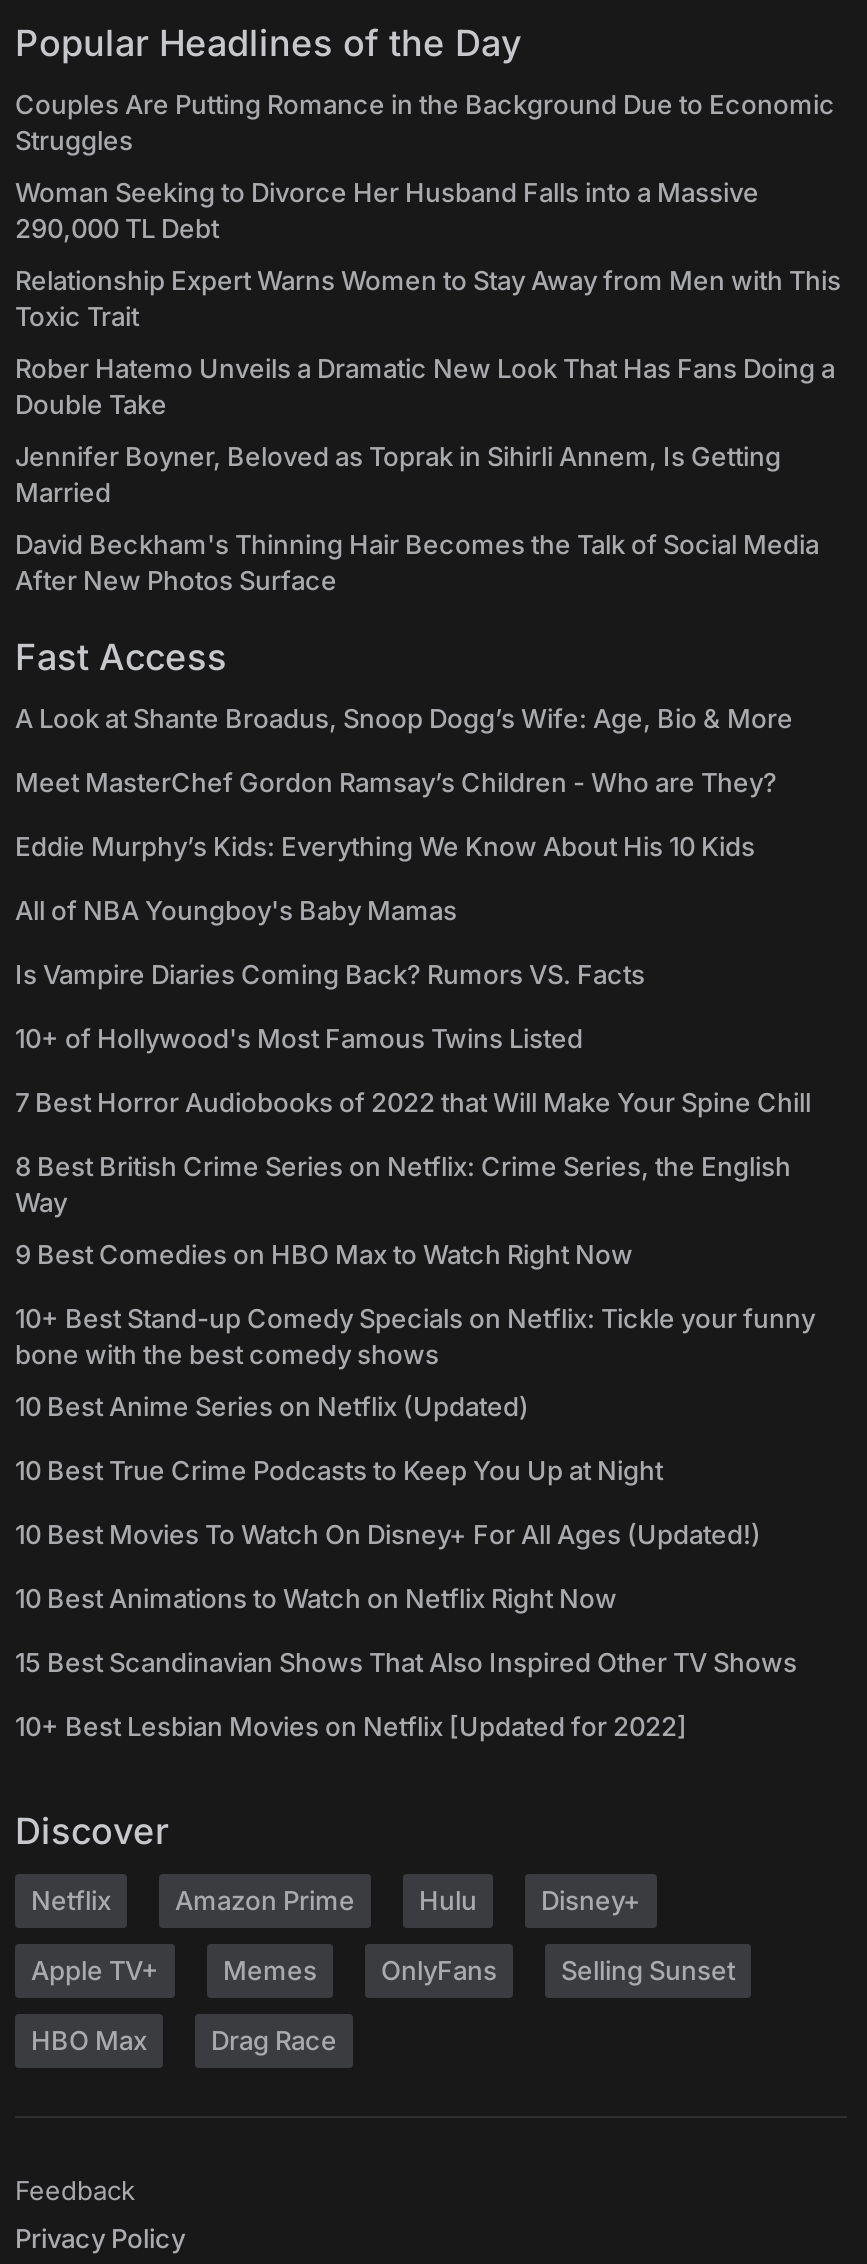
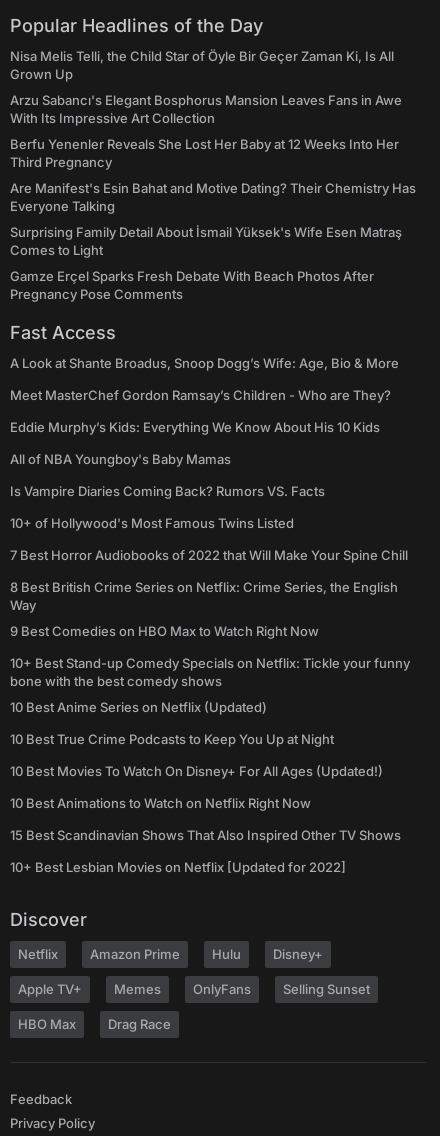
- Couples Are Putting Romance in the Background Due to Economic
- Struggles
+ Nisa Melis Telli, the Child Star of Öyle Bir Geçer Zaman Ki, Is All
+ Grown Up

- Woman Seeking to Divorce Her Husband Falls into a Massive
- 290,000 TL Debt
+ Arzu Sabancı's Elegant Bosphorus Mansion Leaves Fans in Awe
+ With Its Impressive Art Collection

- Relationship Expert Warns Women to Stay Away from Men with This
- Toxic Trait
+ Berfu Yenenler Reveals She Lost Her Baby at 12 Weeks Into Her
+ Third Pregnancy

- Rober Hatemo Unveils a Dramatic New Look That Has Fans Doing a
- Double Take
+ Are Manifest's Esin Bahat and Motive Dating? Their Chemistry Has
+ Everyone Talking

- Jennifer Boyner, Beloved as Toprak in Sihirli Annem, Is Getting
- Married
+ Surprising Family Detail About İsmail Yüksek's Wife Esen Matraş
+ Comes to Light

- David Beckham's Thinning Hair Becomes the Talk of Social Media
- After New Photos Surface
+ Gamze Erçel Sparks Fresh Debate With Beach Photos After
+ Pregnancy Pose Comments
